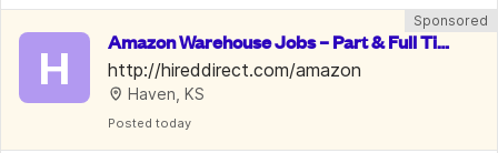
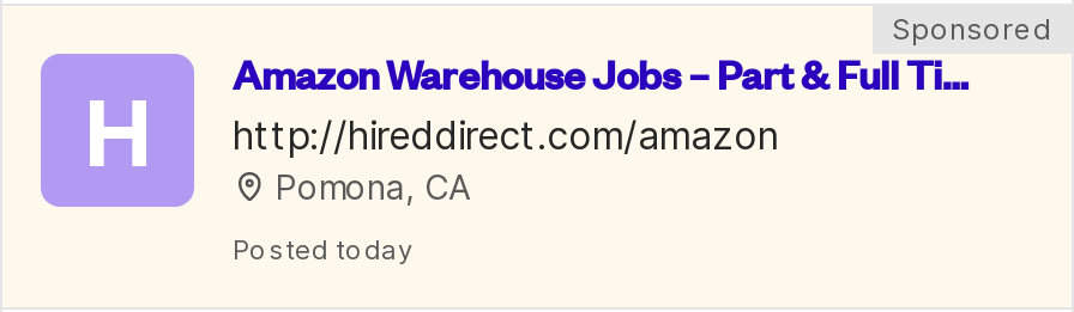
- Haven, KS
+ Pomona, CA
